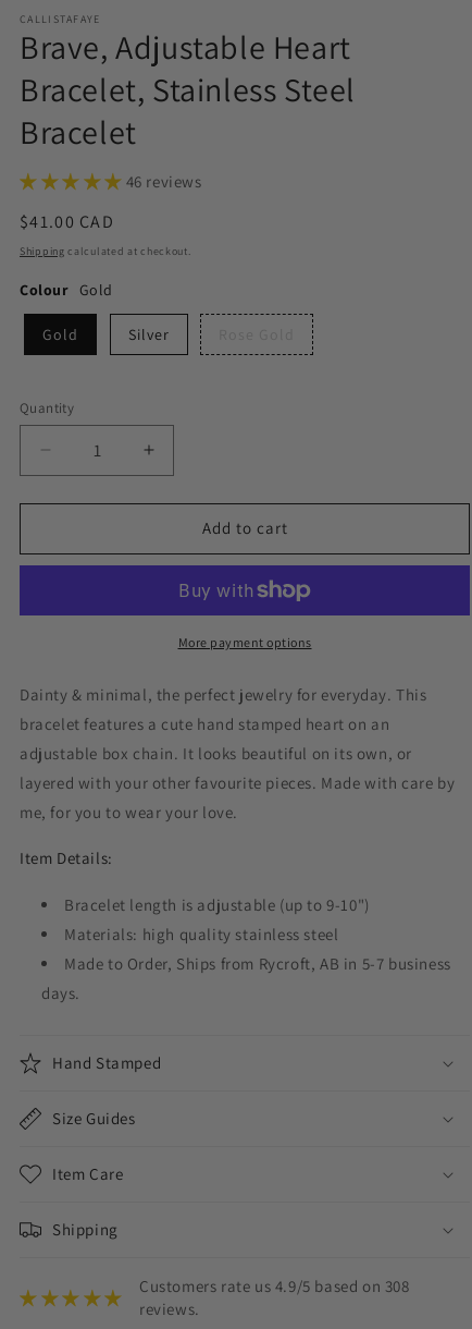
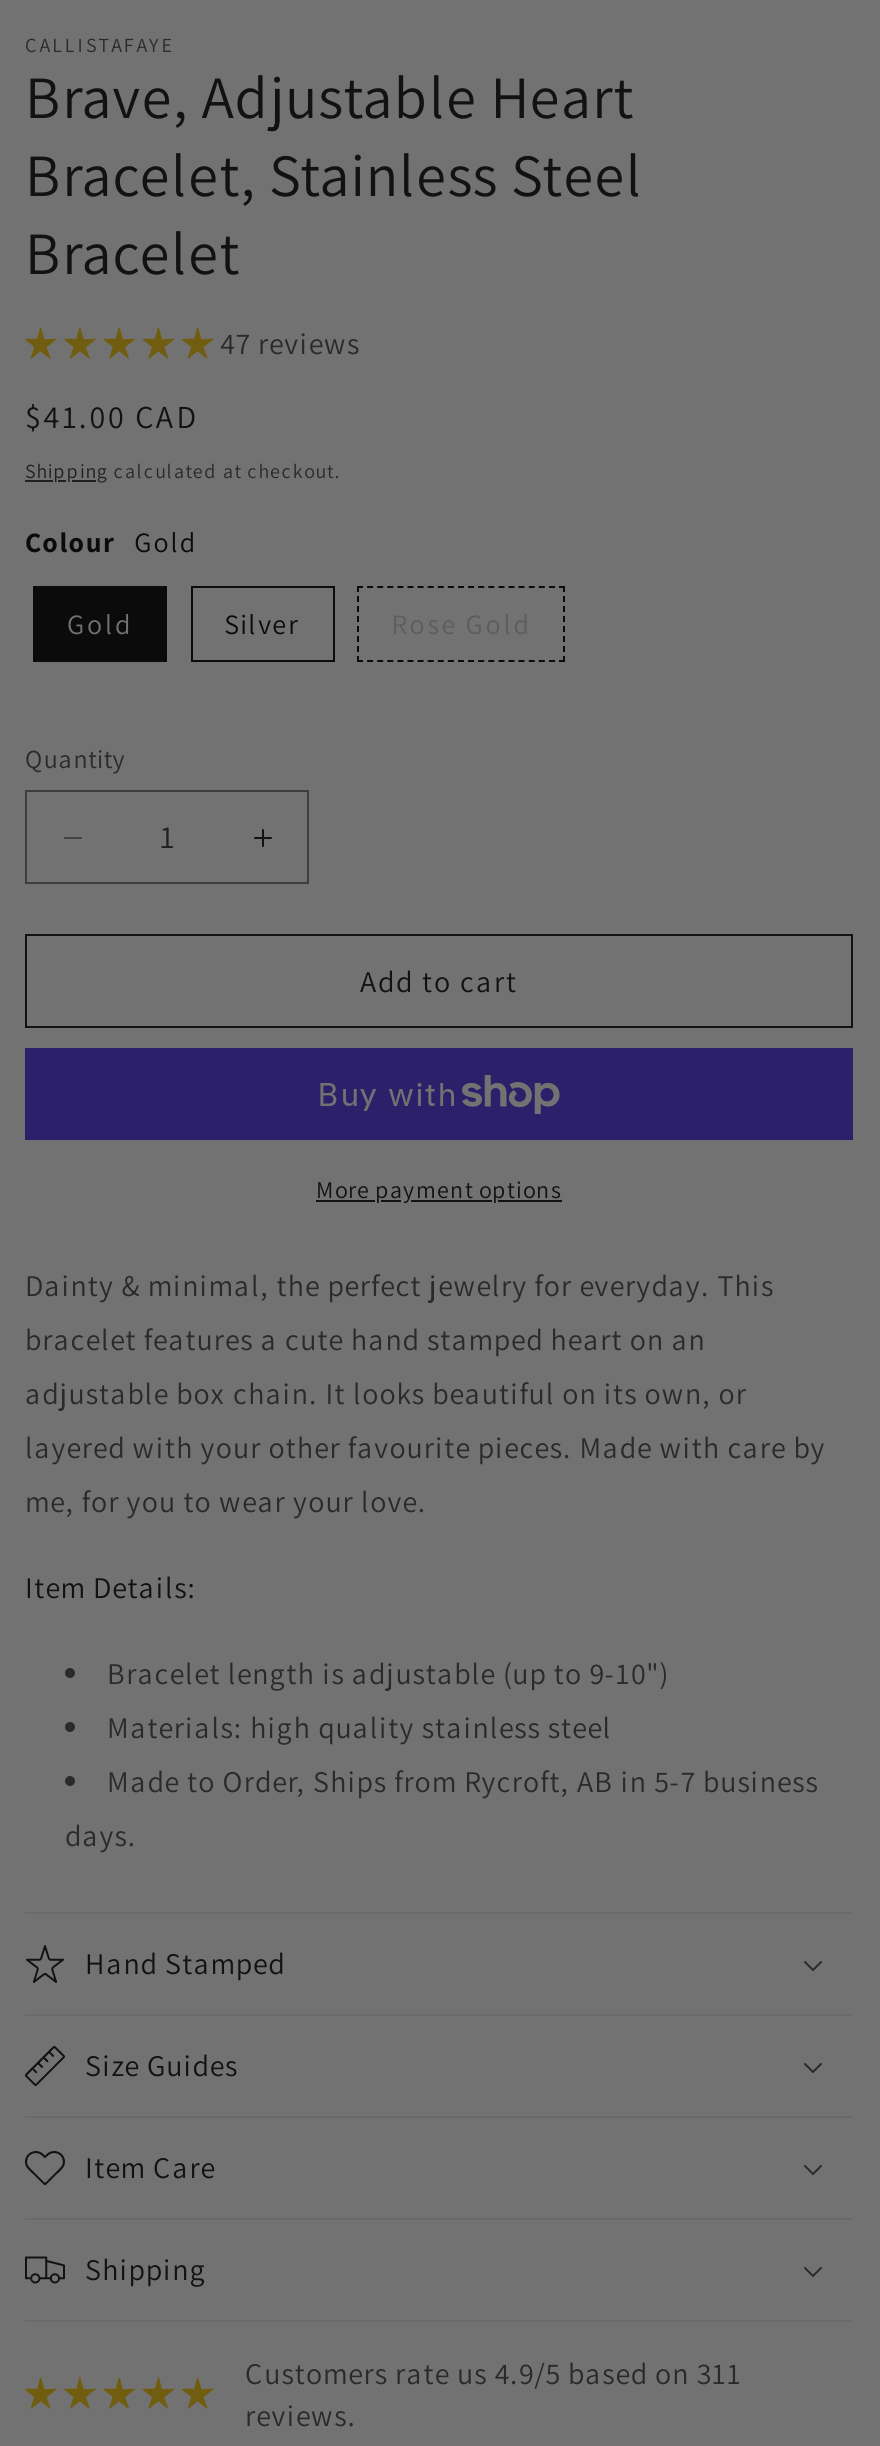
- 46 reviews
+ 47 reviews

- Customers rate us 4.9/5 based on 308
+ Customers rate us 4.9/5 based on 311
